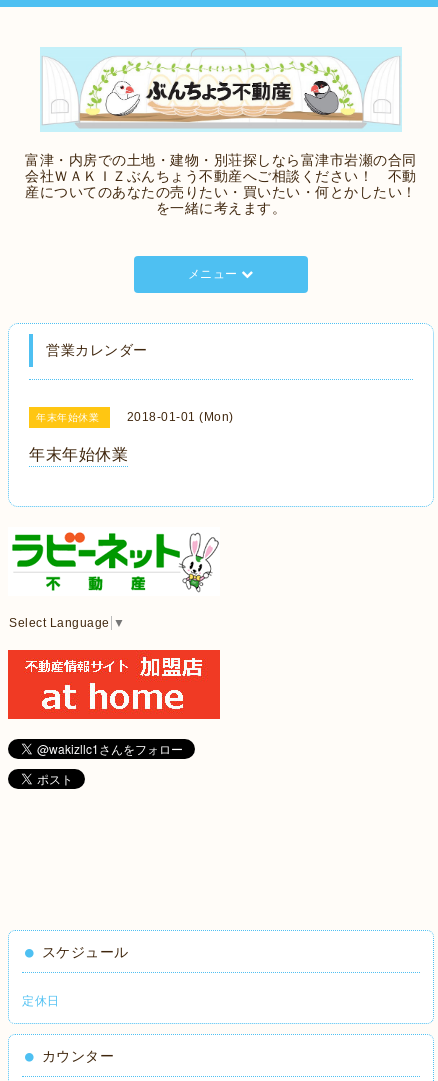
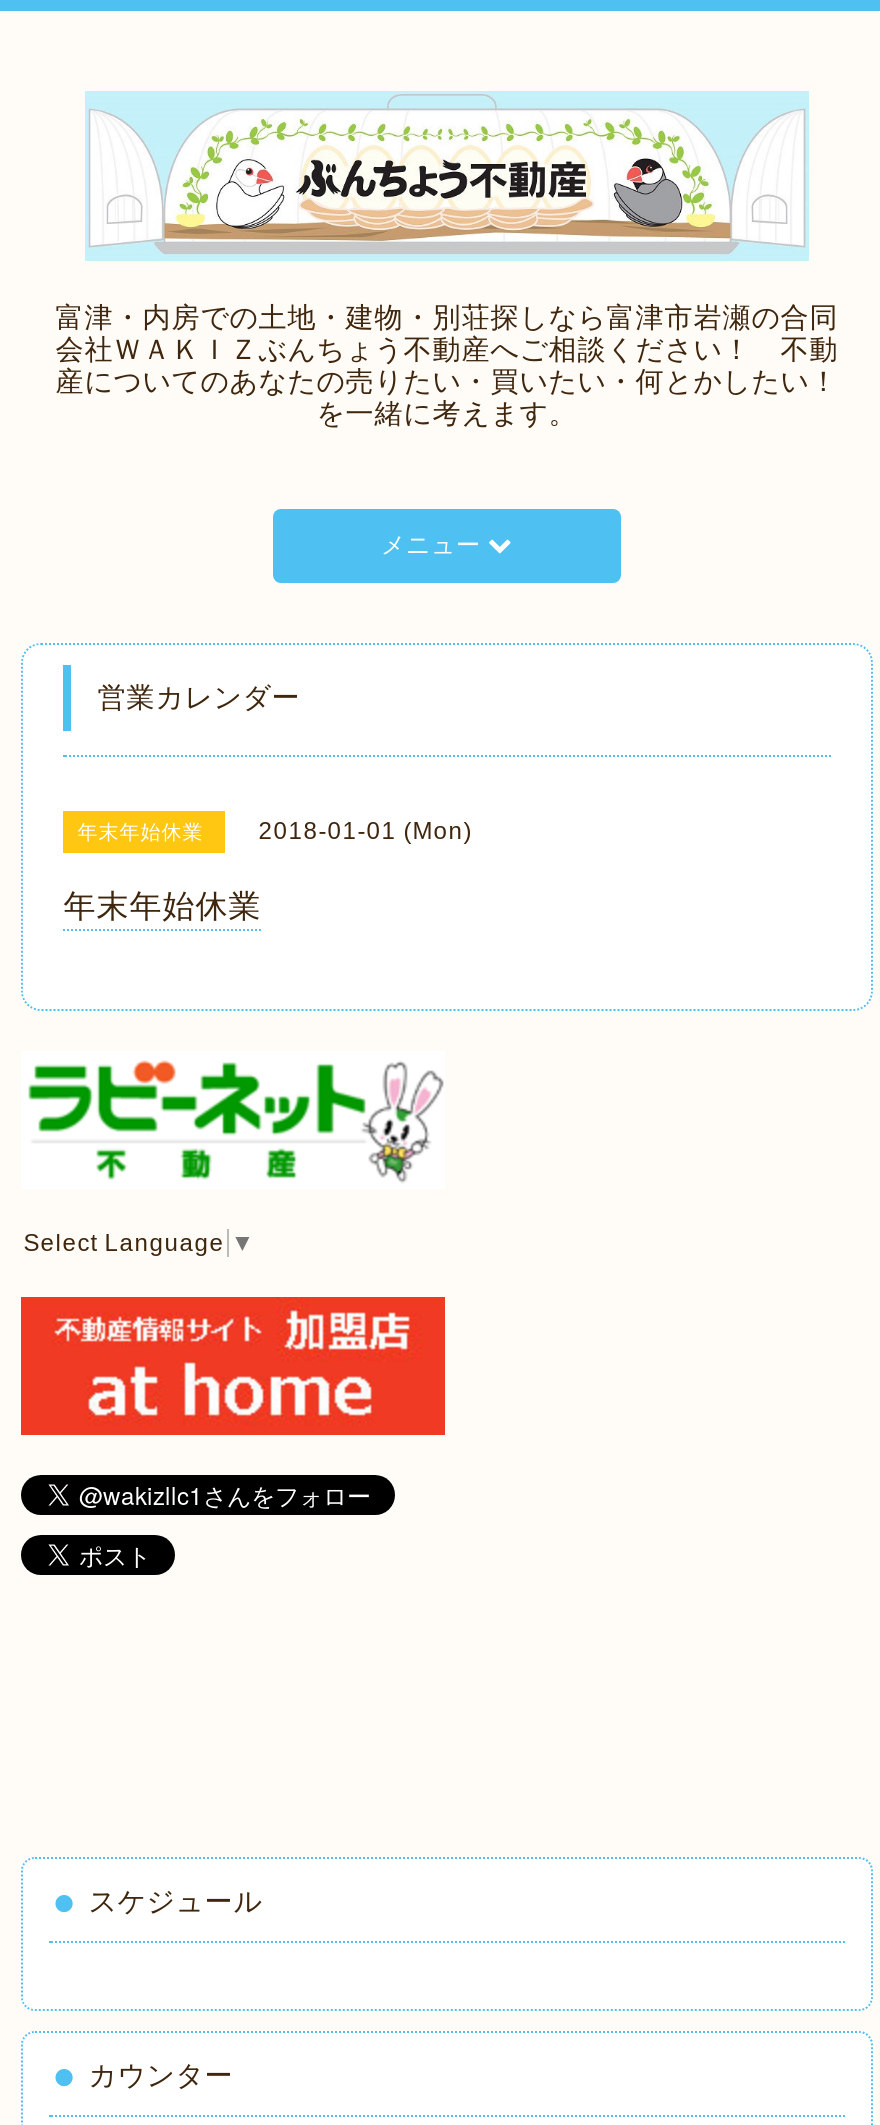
- 定休日
